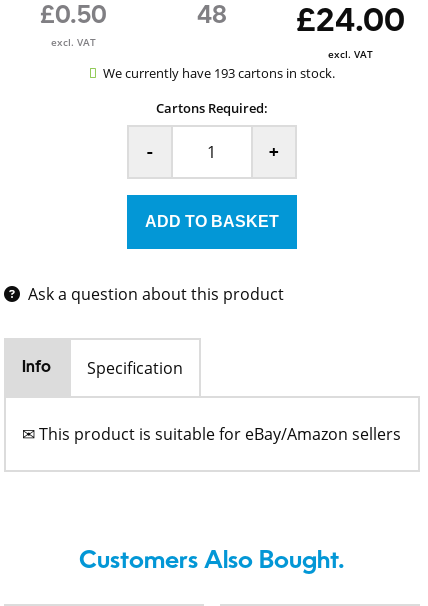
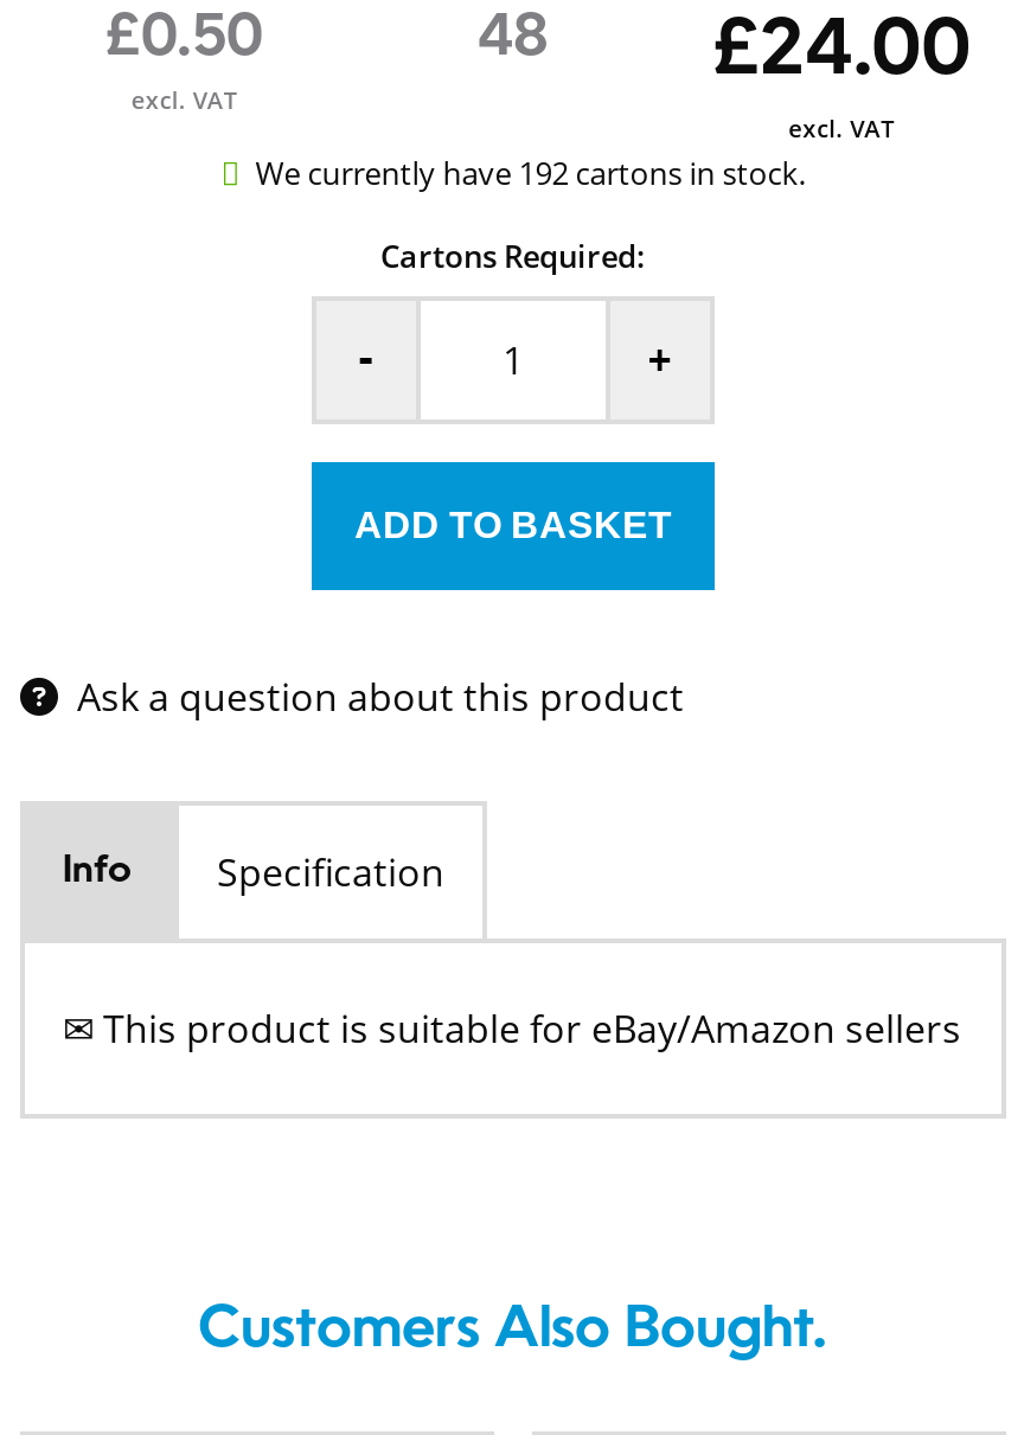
- We currently have 193 cartons in stock.
+ We currently have 192 cartons in stock.
